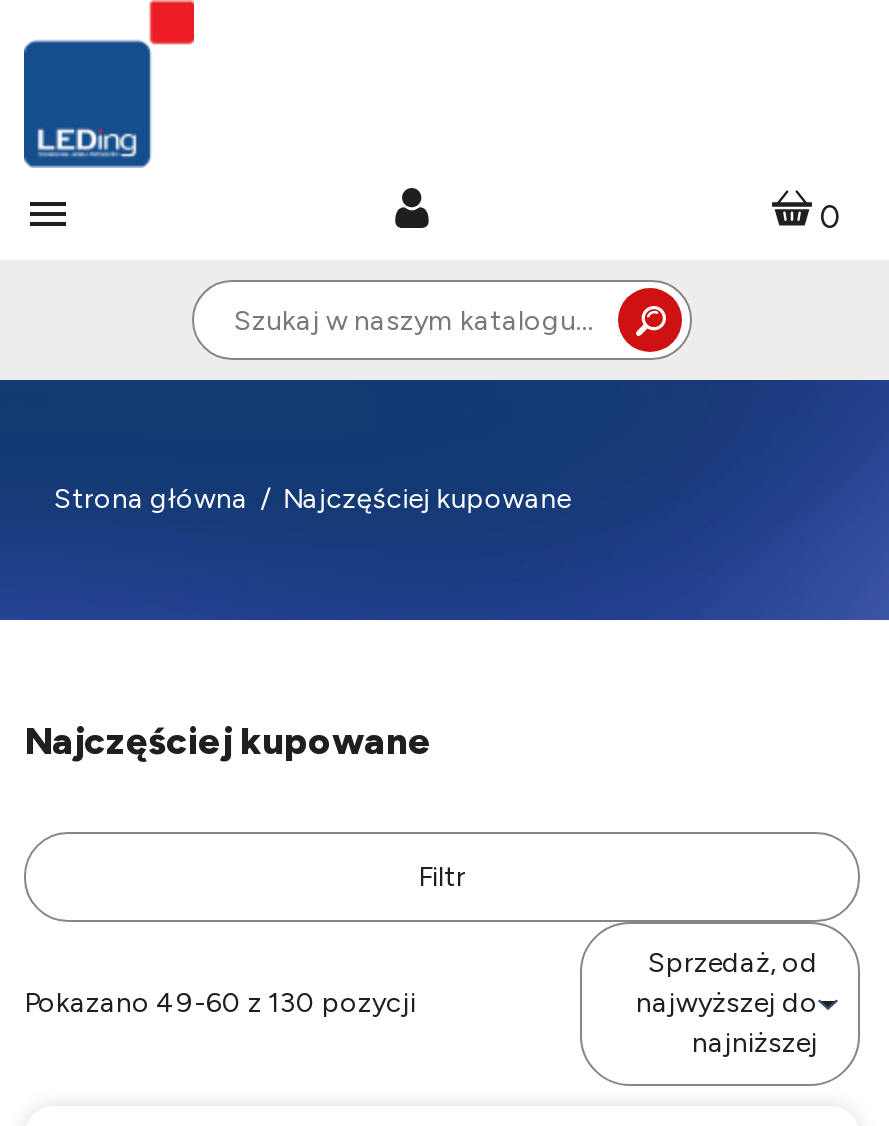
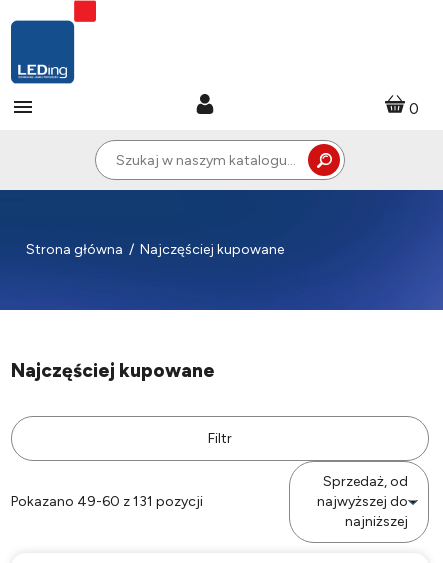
- Pokazano 49-60 z 130 pozycji
+ Pokazano 49-60 z 131 pozycji
